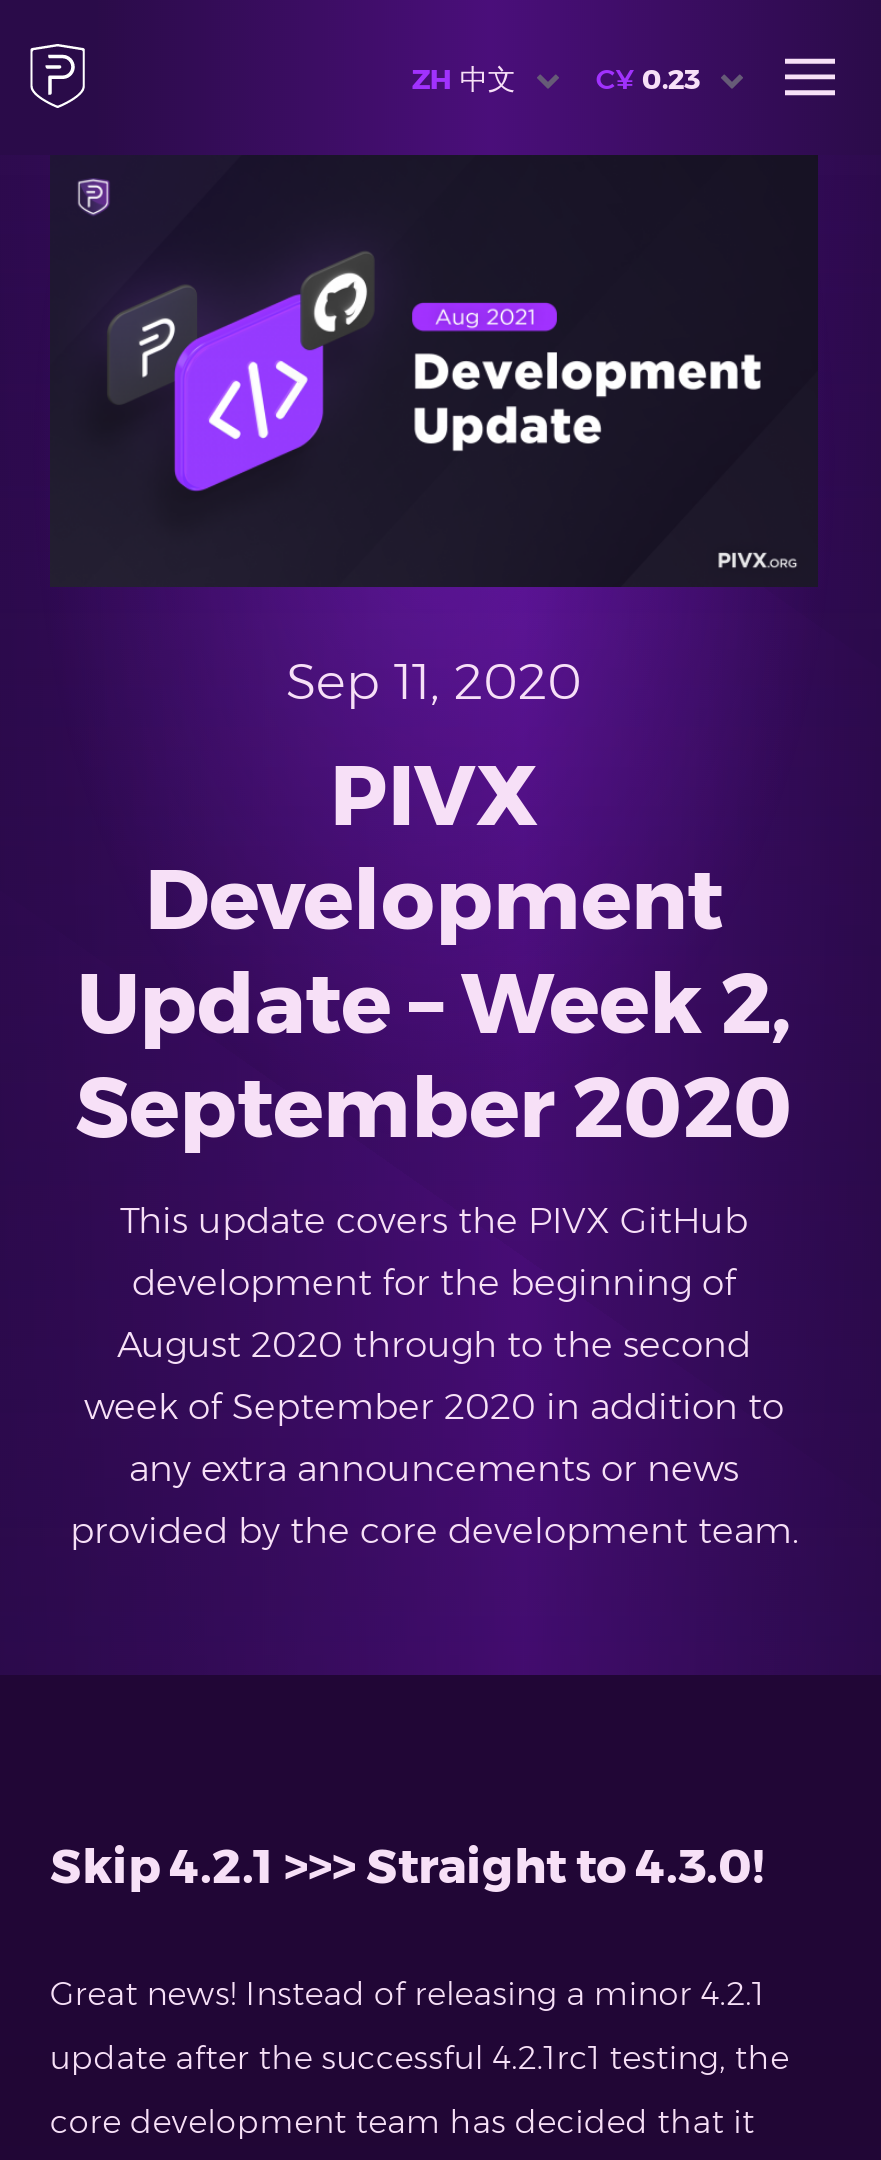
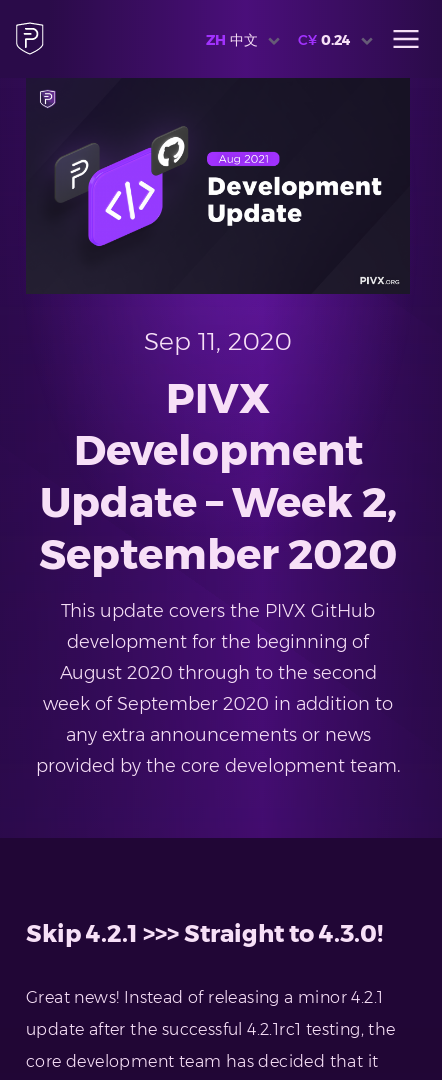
- C¥ 0.23
+ C¥ 0.24
